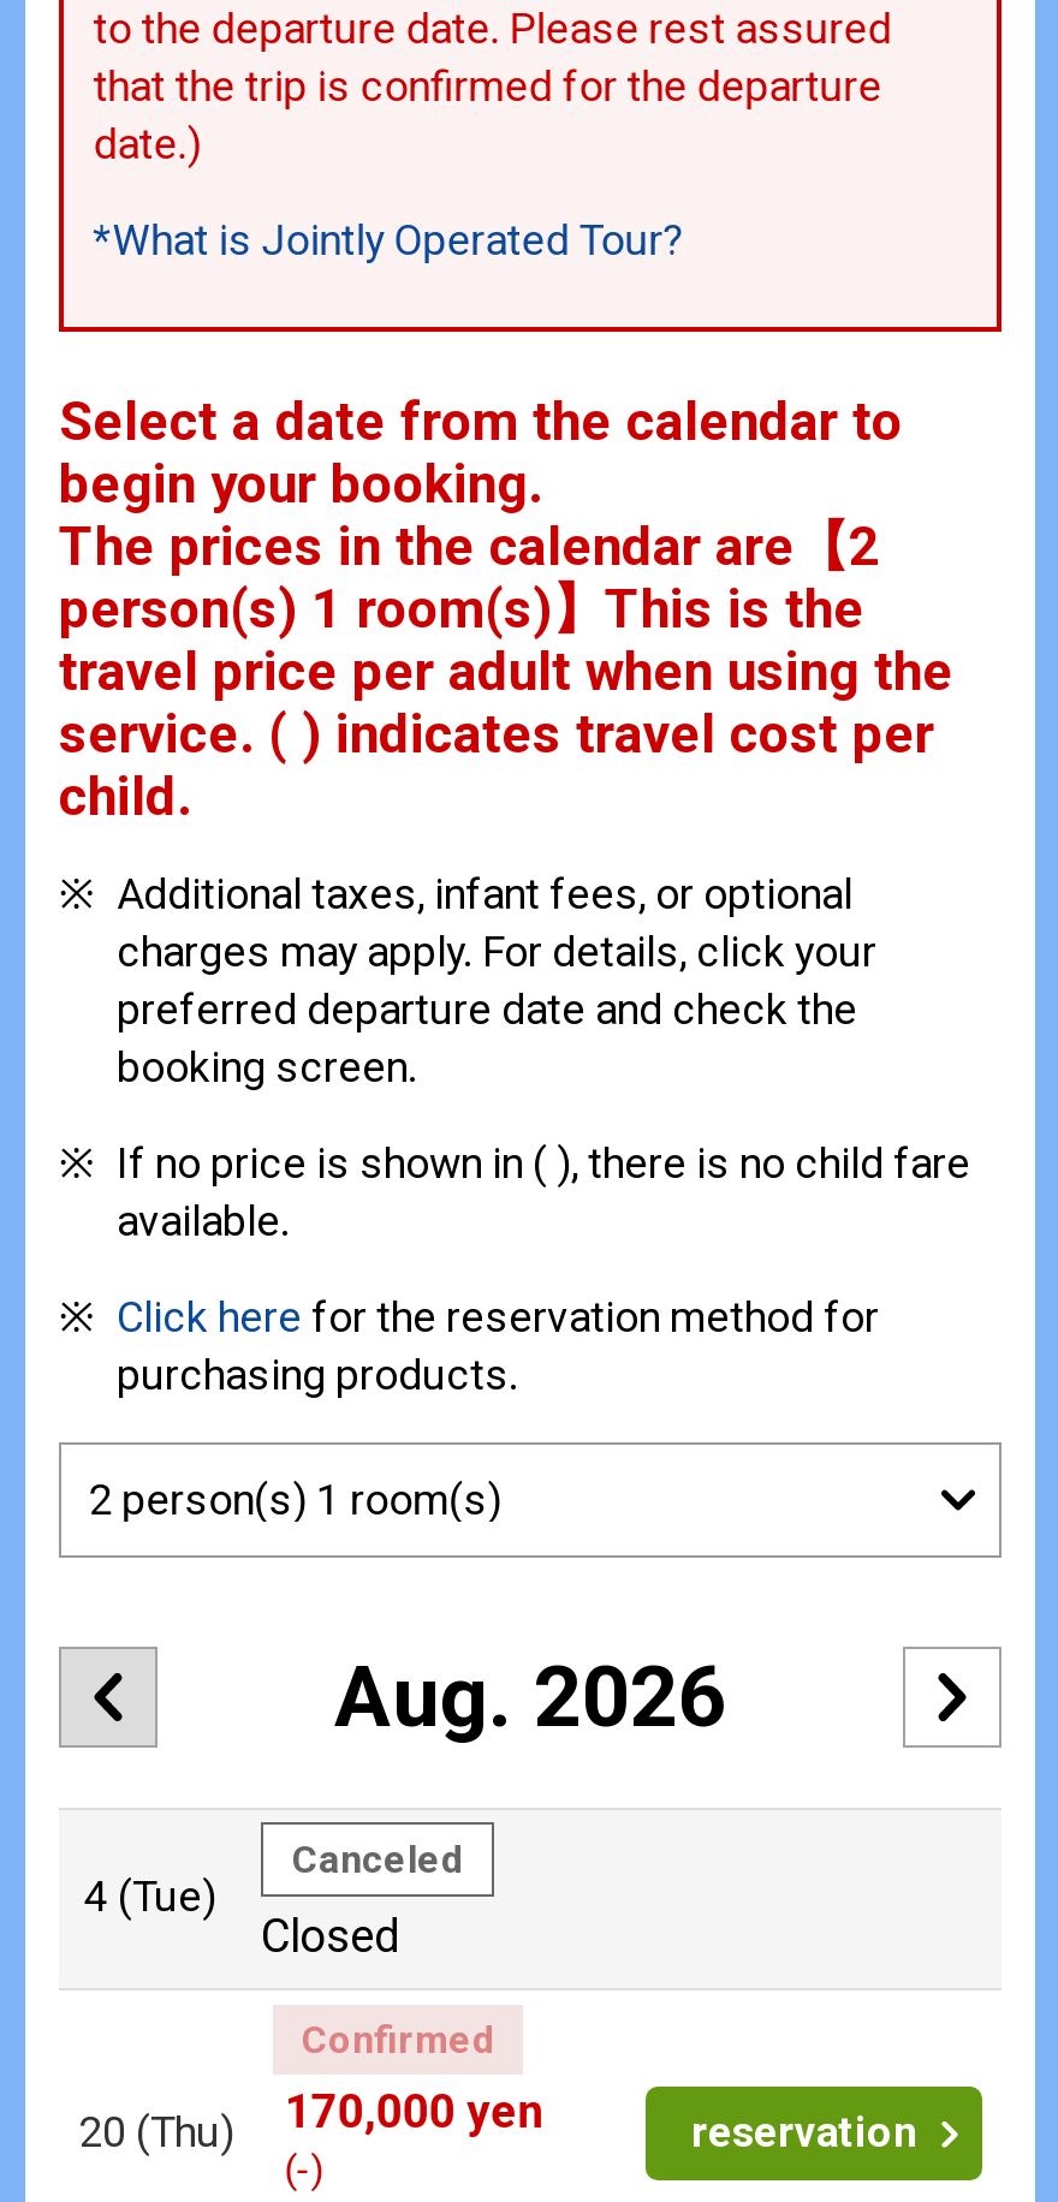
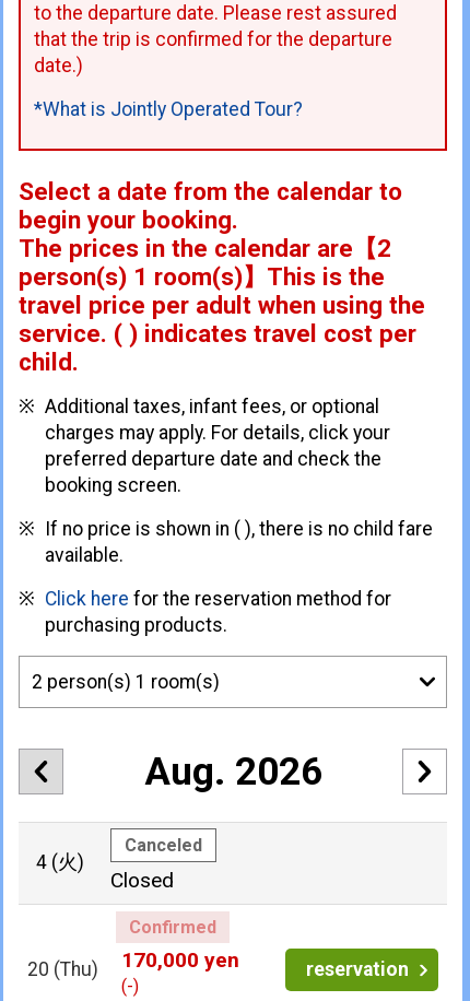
- 4 (Tue)
+ 4 (火)
